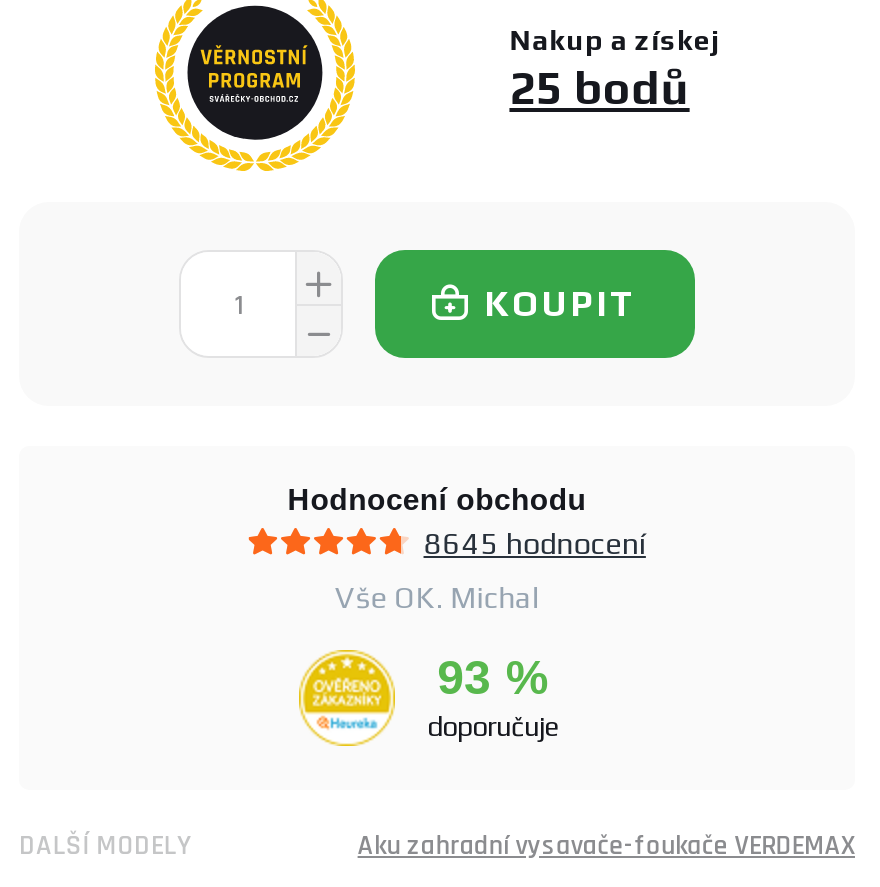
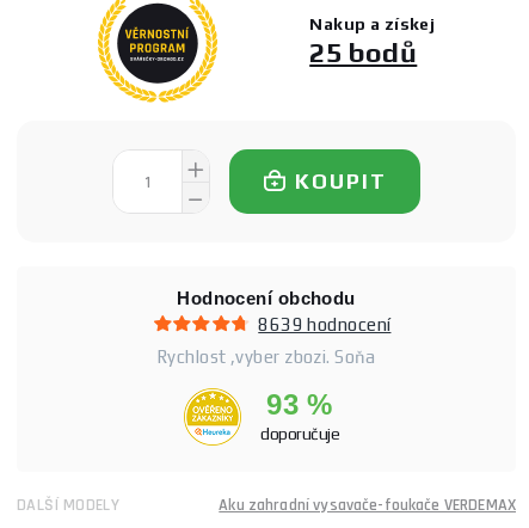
- 8645 hodnocení
+ 8639 hodnocení

- Vše OK. Michal
+ Rychlost ,vyber zbozi. Soňa
